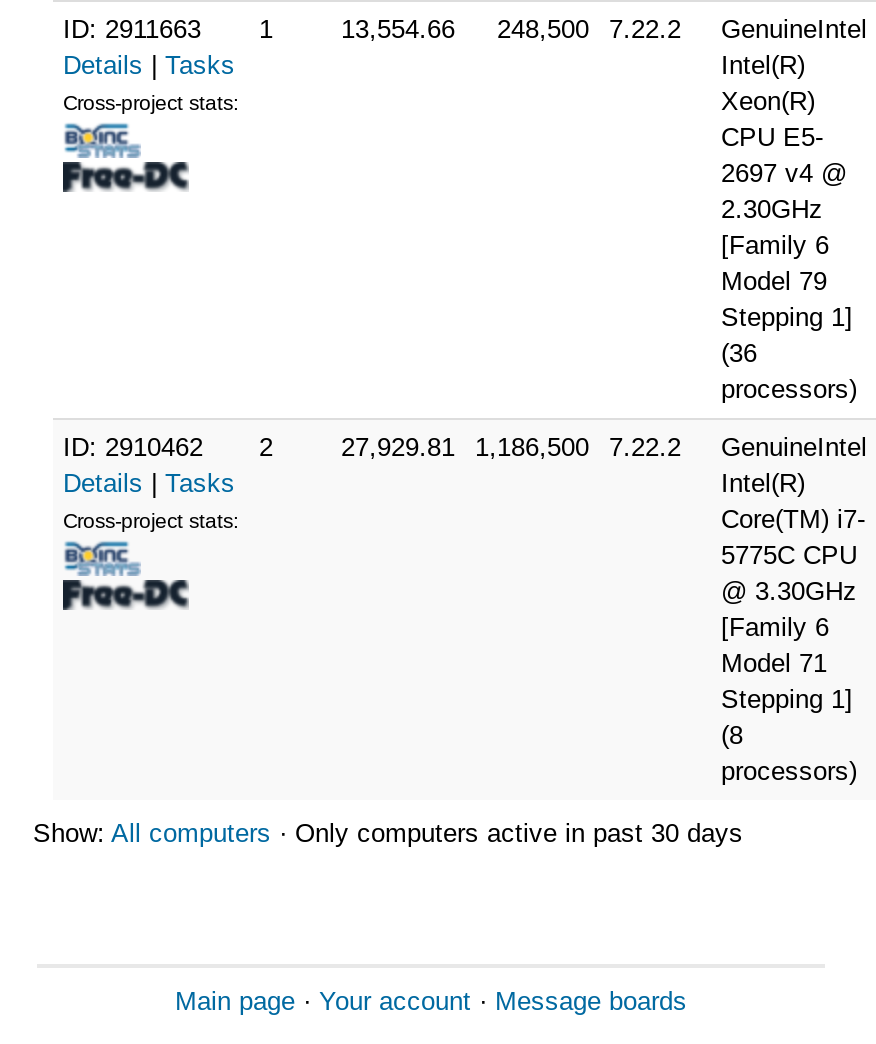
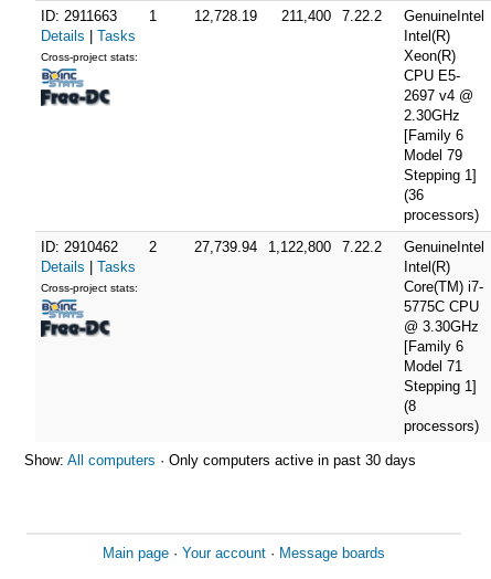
- 13,554.66
+ 12,728.19

- 248,500
+ 211,400

- 27,929.81
+ 27,739.94

- 1,186,500
+ 1,122,800
